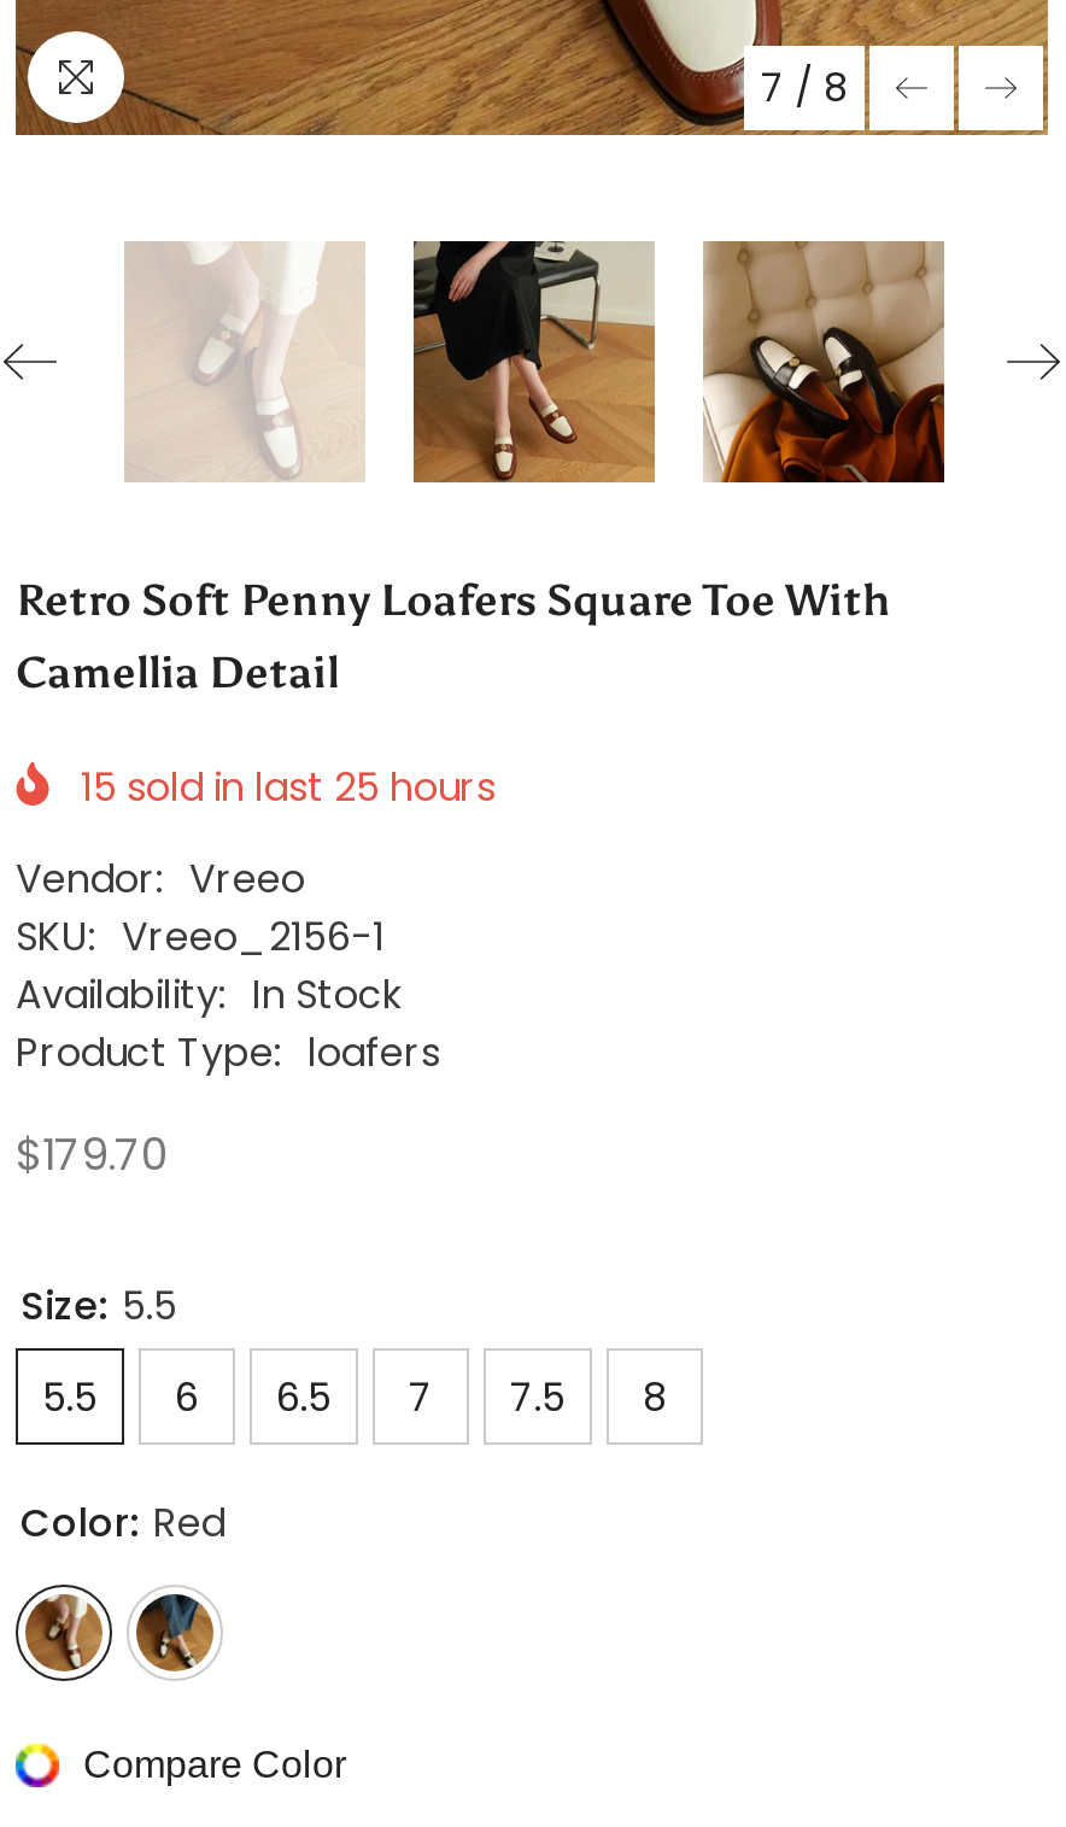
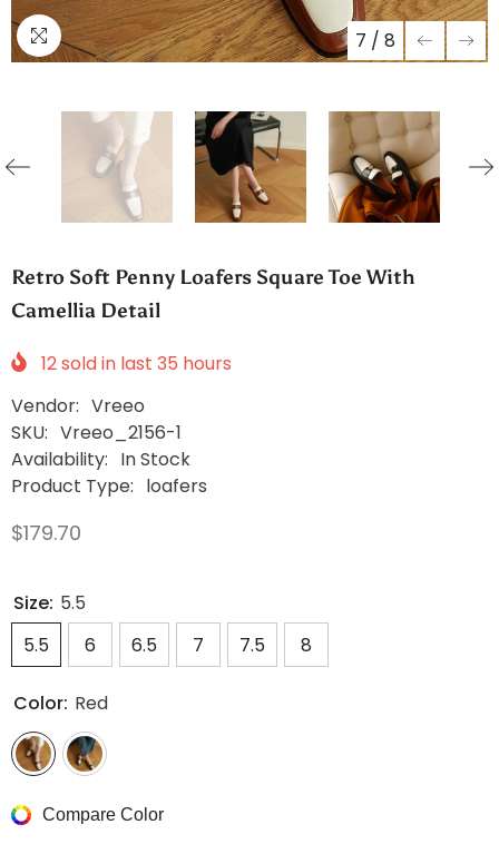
- 15 sold in last 25 hours
+ 12 sold in last 35 hours
